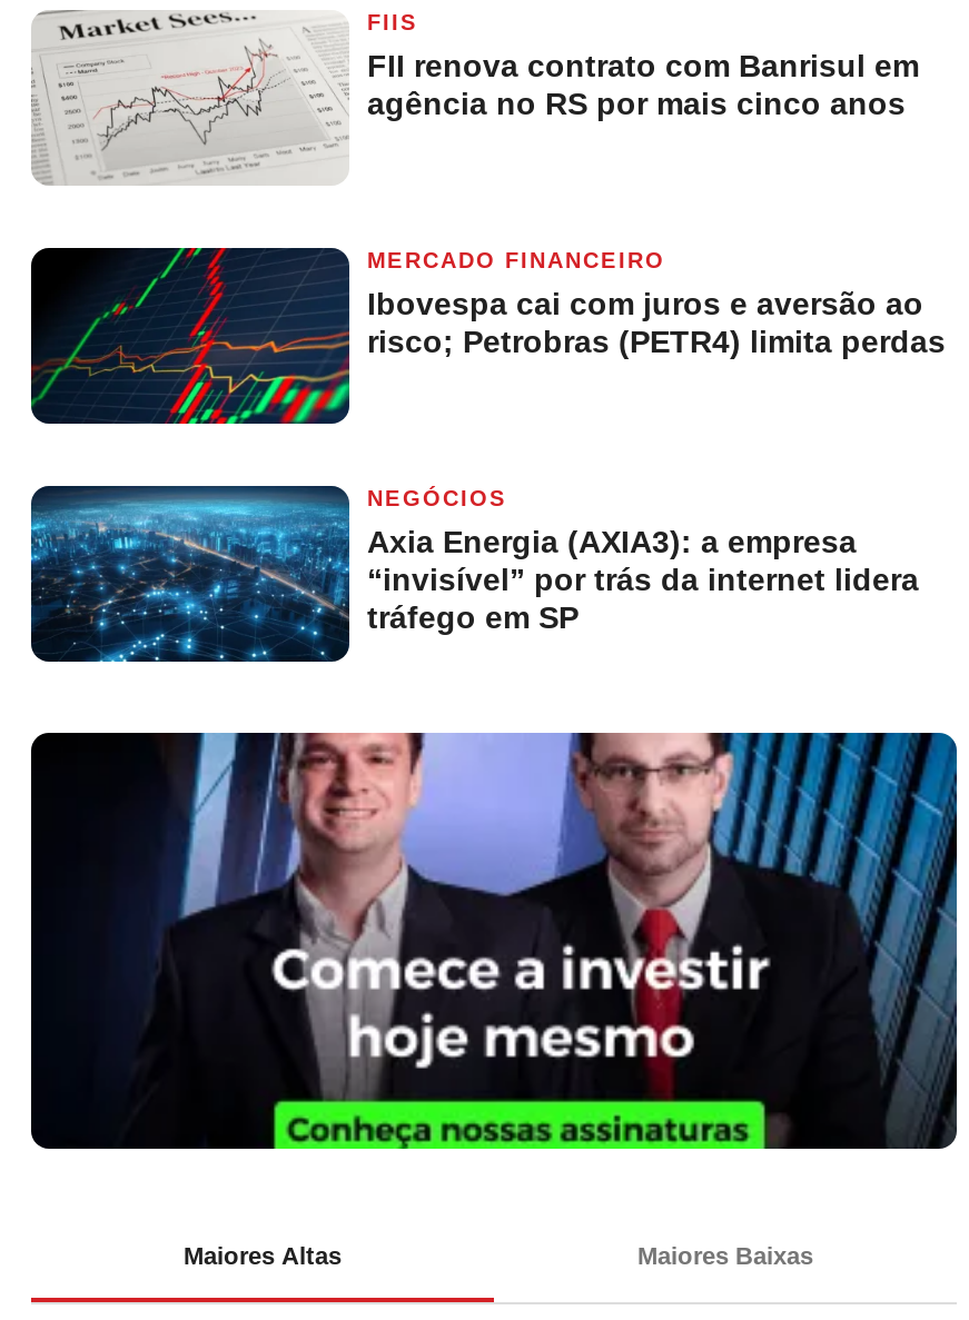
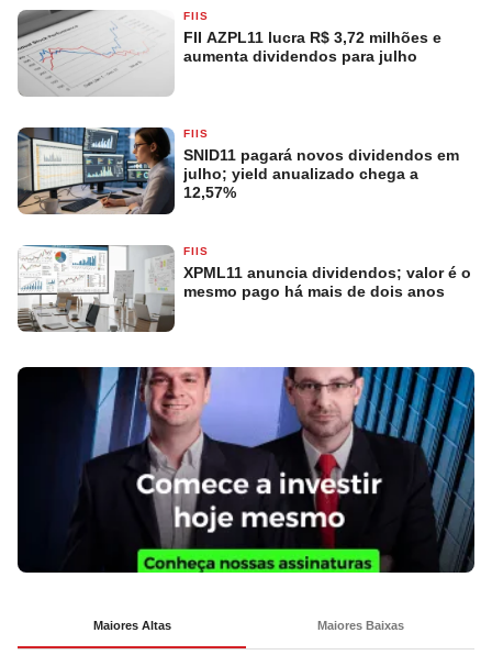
- [image]
+ [image]

- FII renova contrato com Banrisul em
- agência no RS por mais cinco anos
+ FII AZPL11 lucra R$ 3,72 milhões e
+ aumenta dividendos para julho

- [image]
- MERCADO FINANCEIRO
- Ibovespa cai com juros e aversão ao
- risco; Petrobras (PETR4) limita perdas
+ [image]
+ FIIS
+ SNID11 pagará novos dividendos em
+ julho; yield anualizado chega a
+ 12,57%

- [image]
- NEGÓCIOS
- Axia Energia (AXIA3): a empresa
- “invisível” por trás da internet lidera
- tráfego em SP
+ [image]
+ FIIS
+ XPML11 anuncia dividendos; valor é o
+ mesmo pago há mais de dois anos
